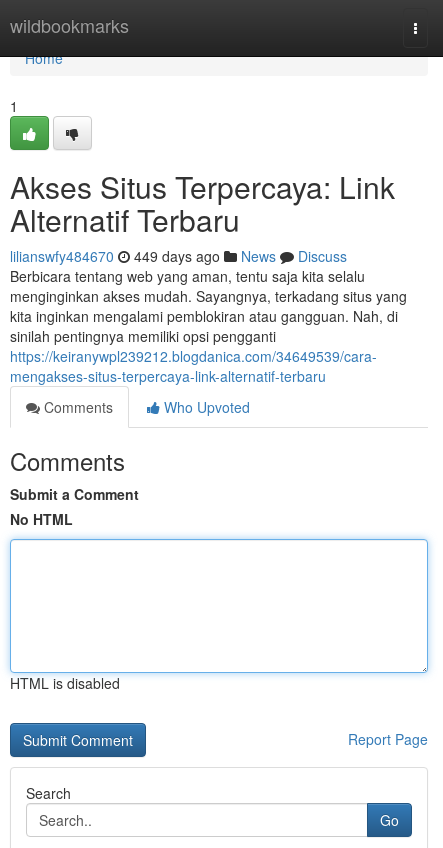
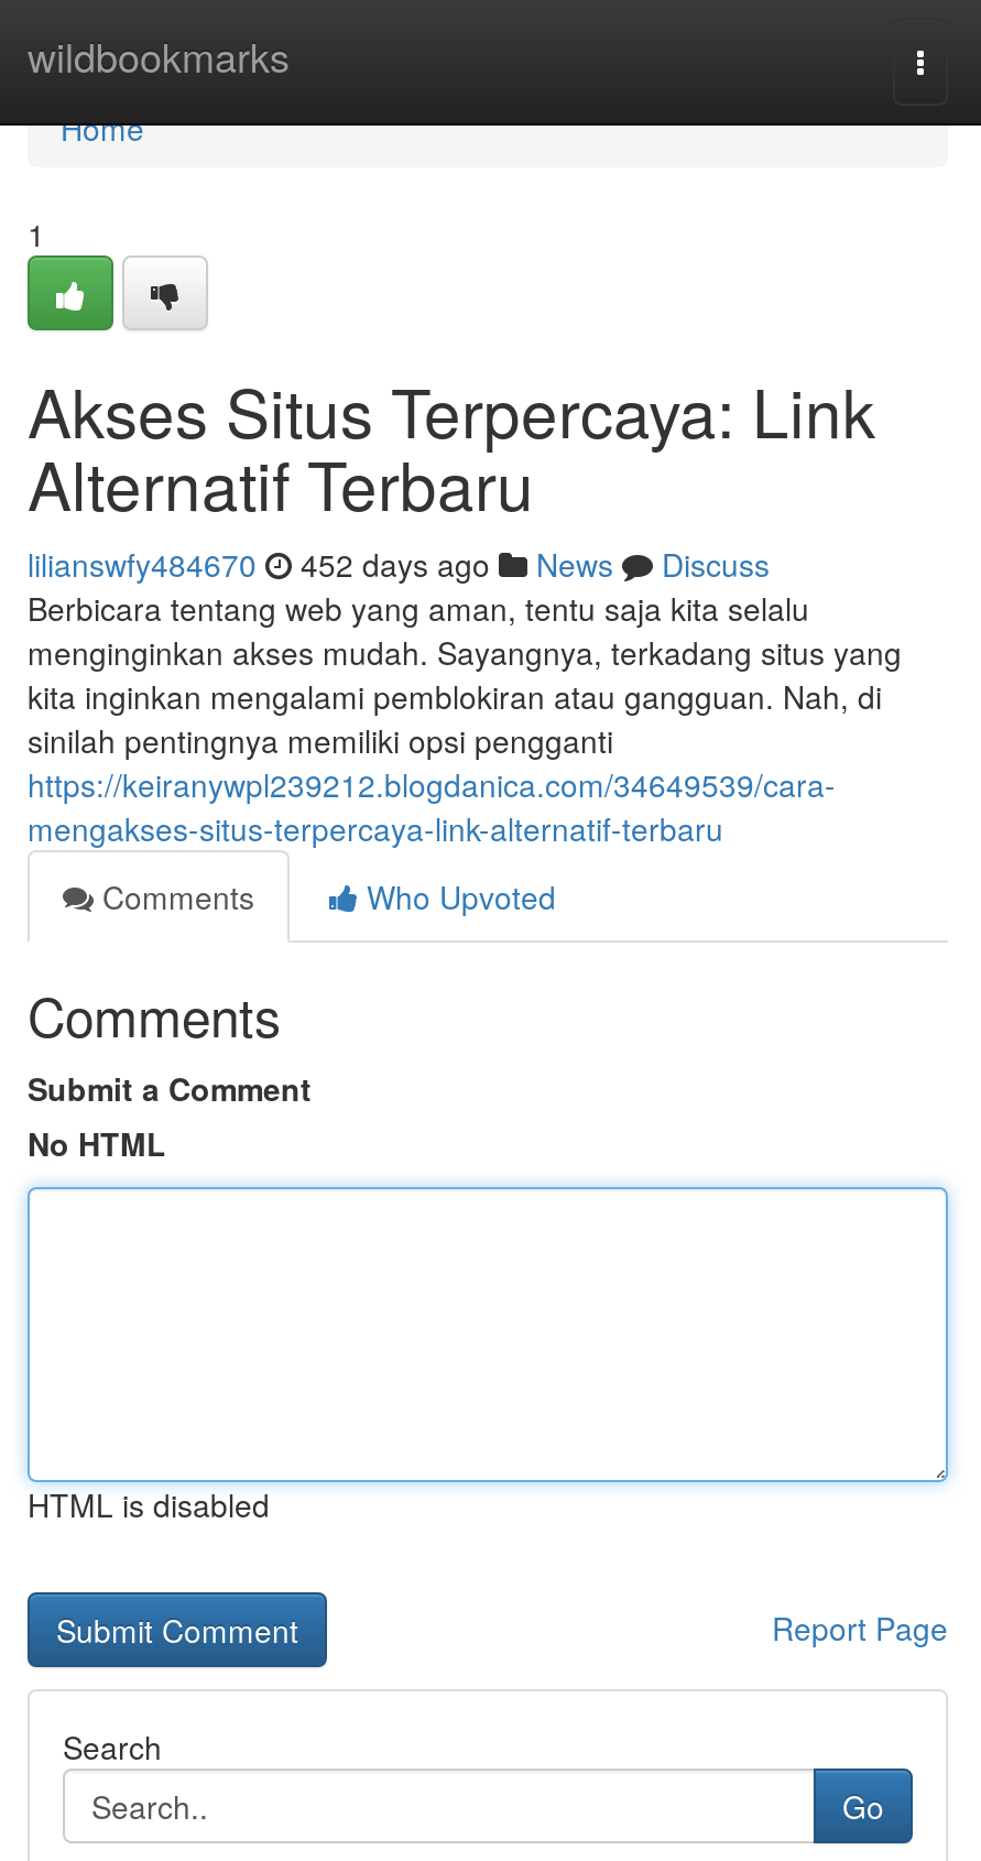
- lilianswfy484670 449 days ago News Discuss
+ lilianswfy484670 452 days ago News Discuss
